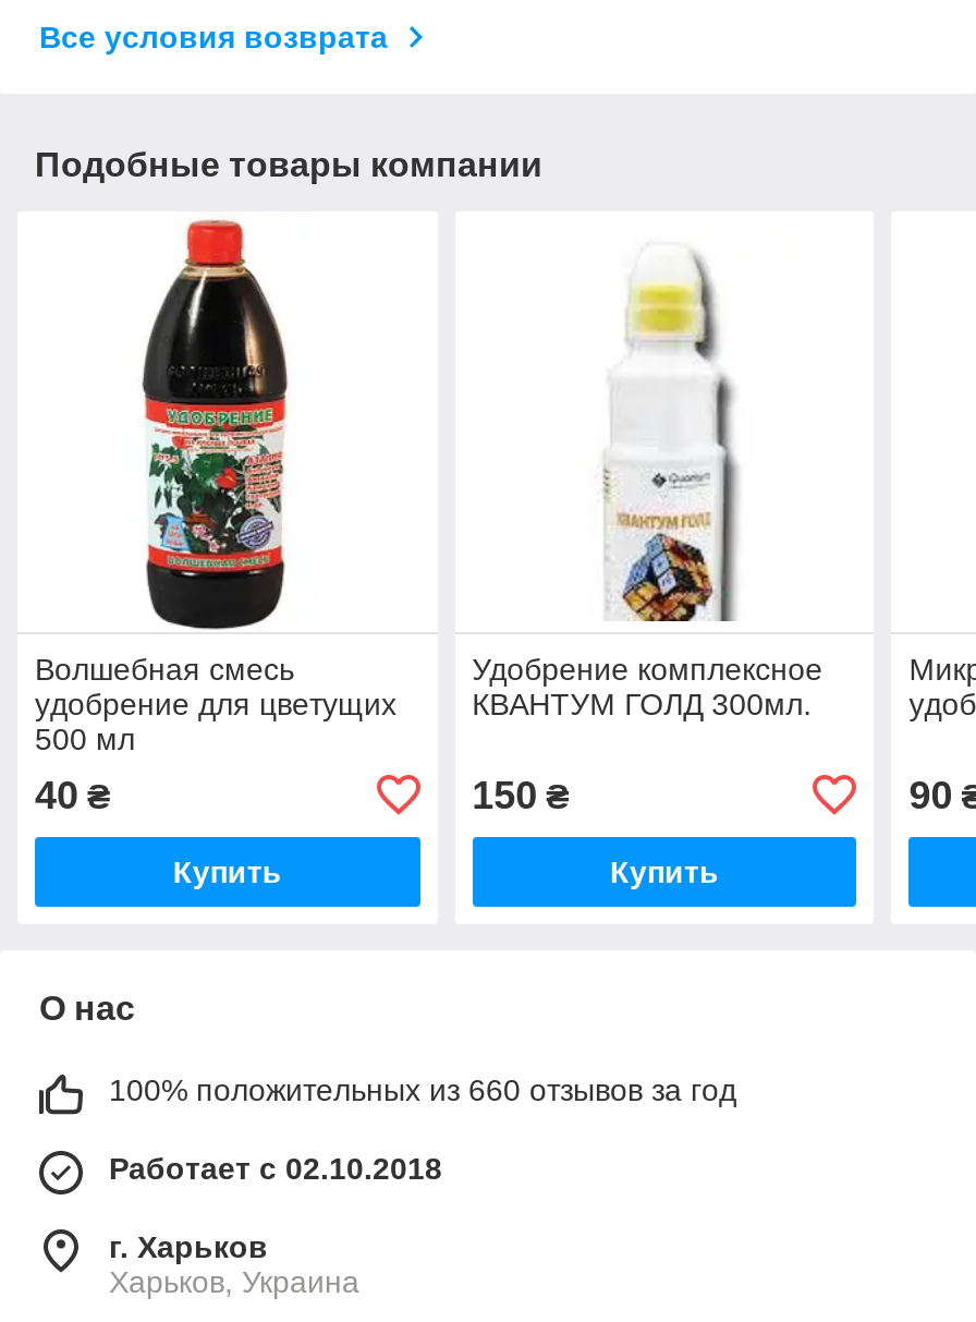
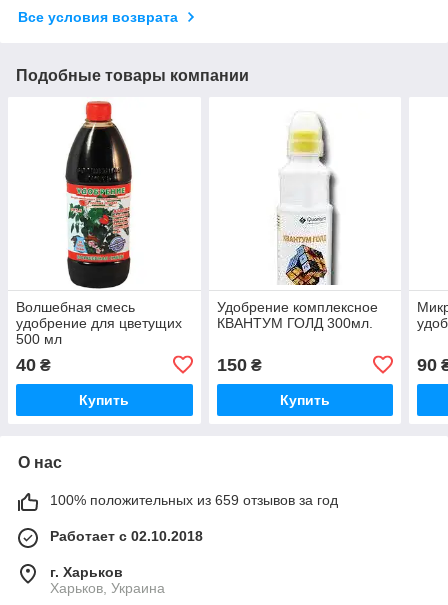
- 100% положительных из 660 отзывов за год
+ 100% положительных из 659 отзывов за год
